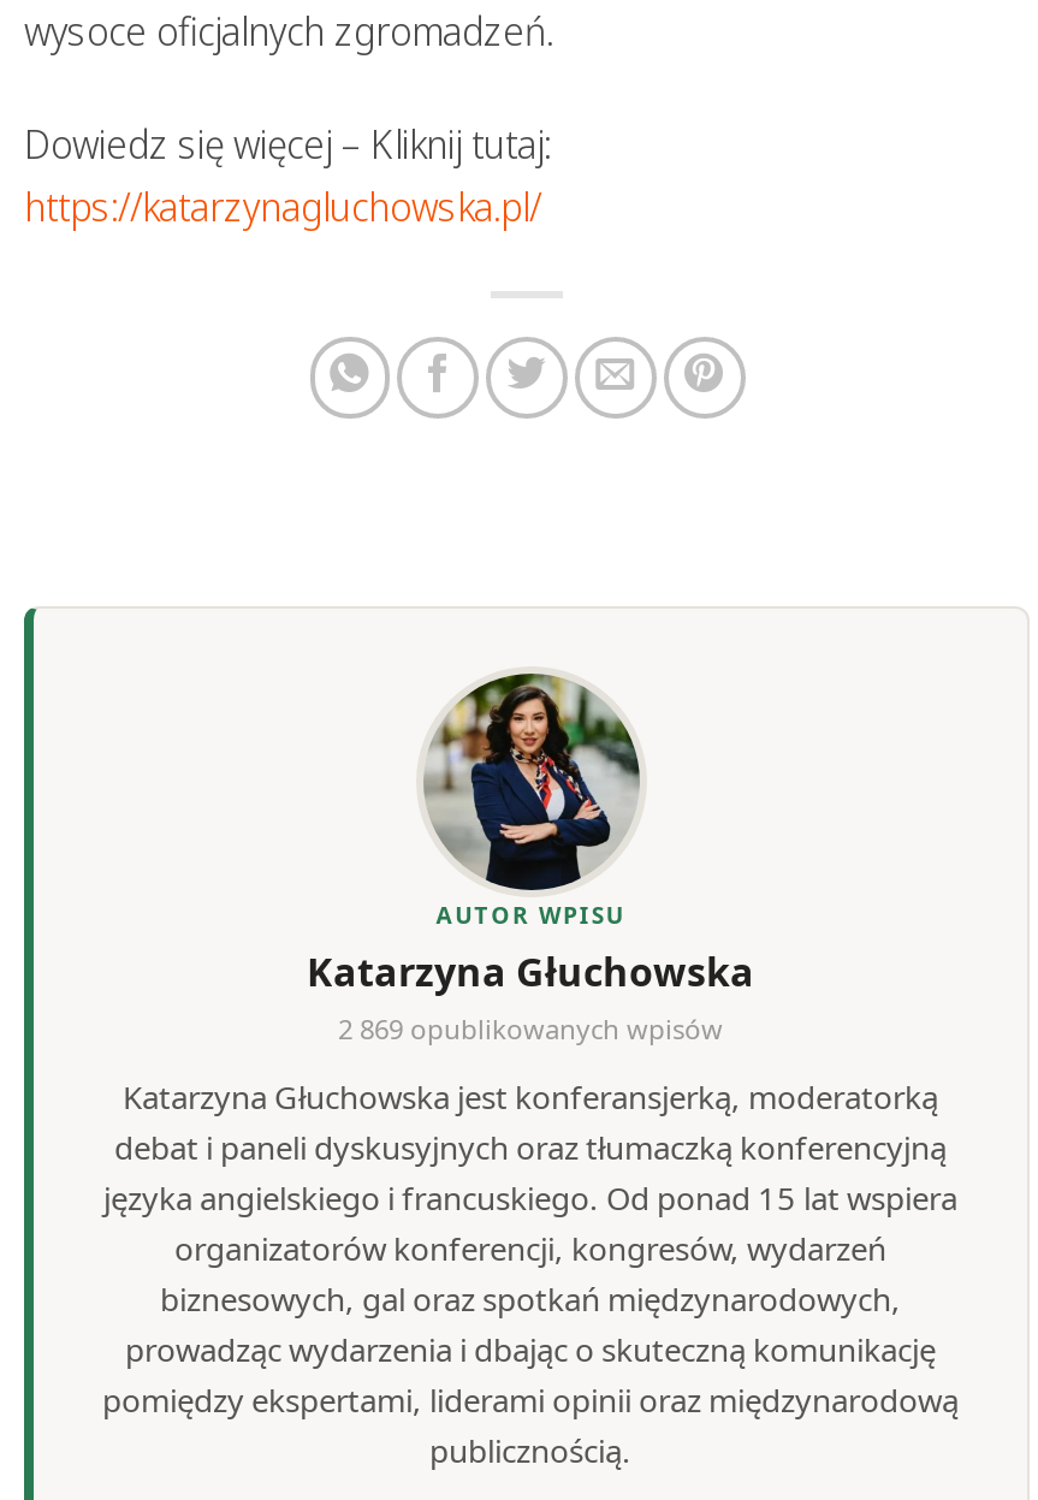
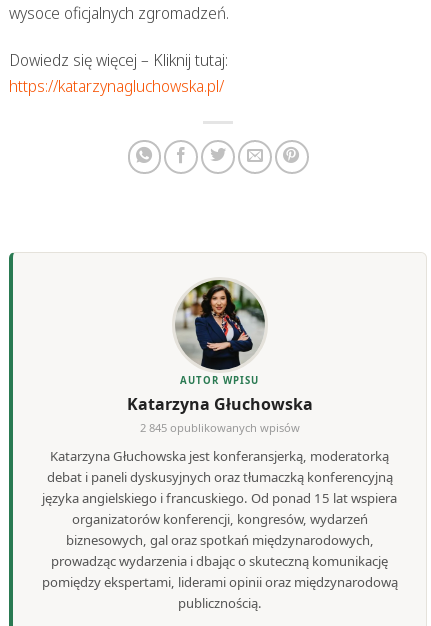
- 2 869 opublikowanych wpisów
+ 2 845 opublikowanych wpisów
